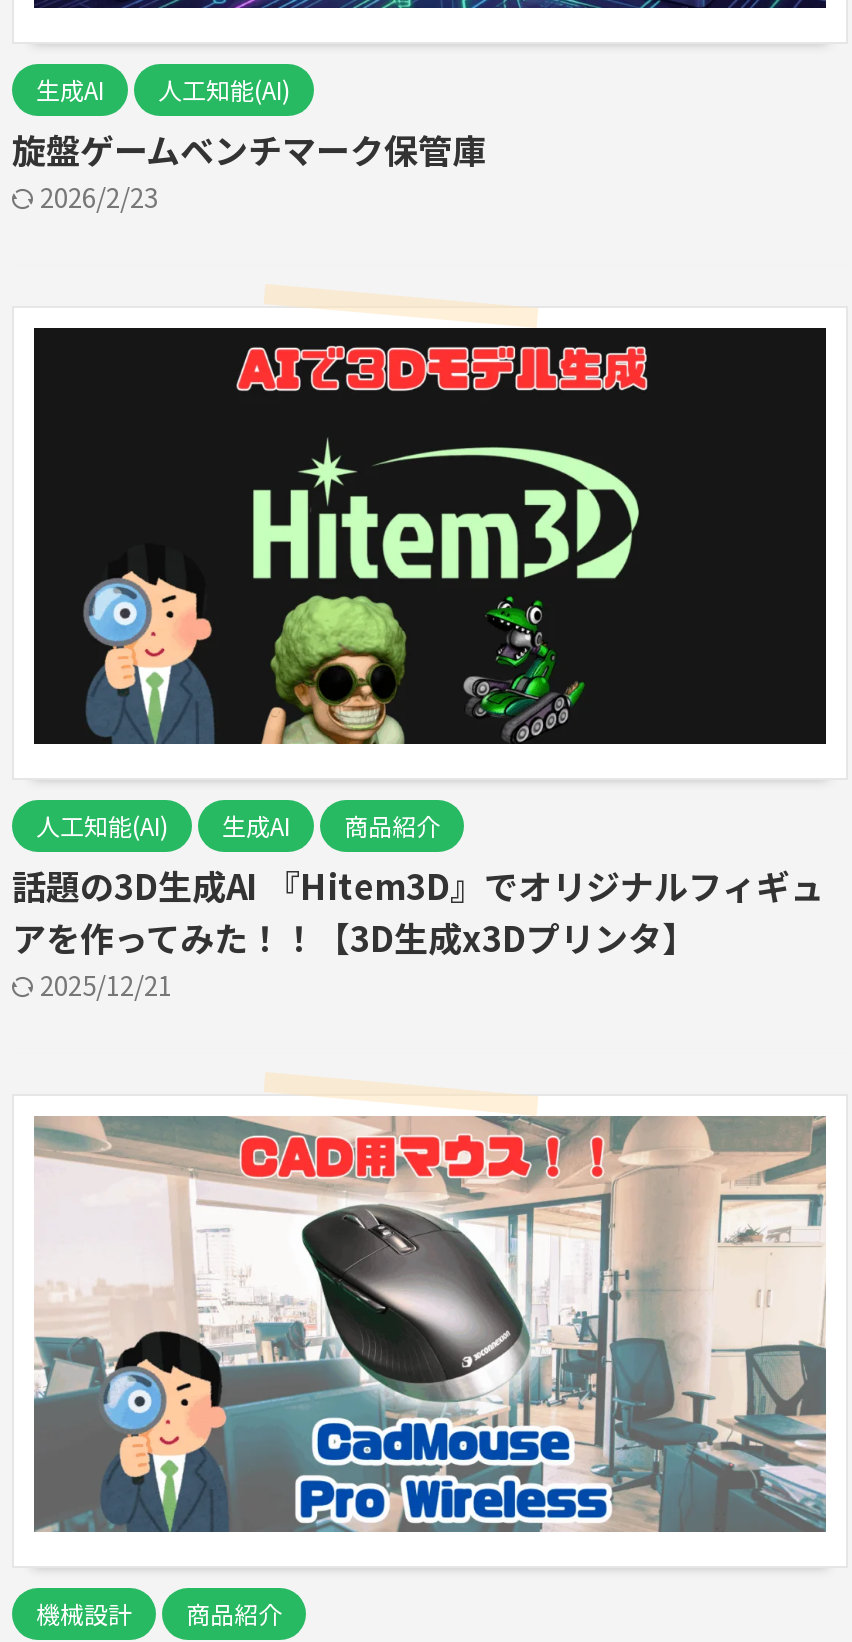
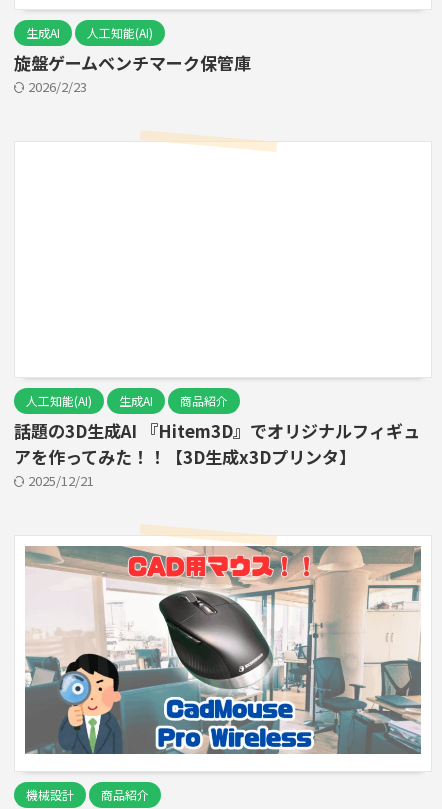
- [image]
